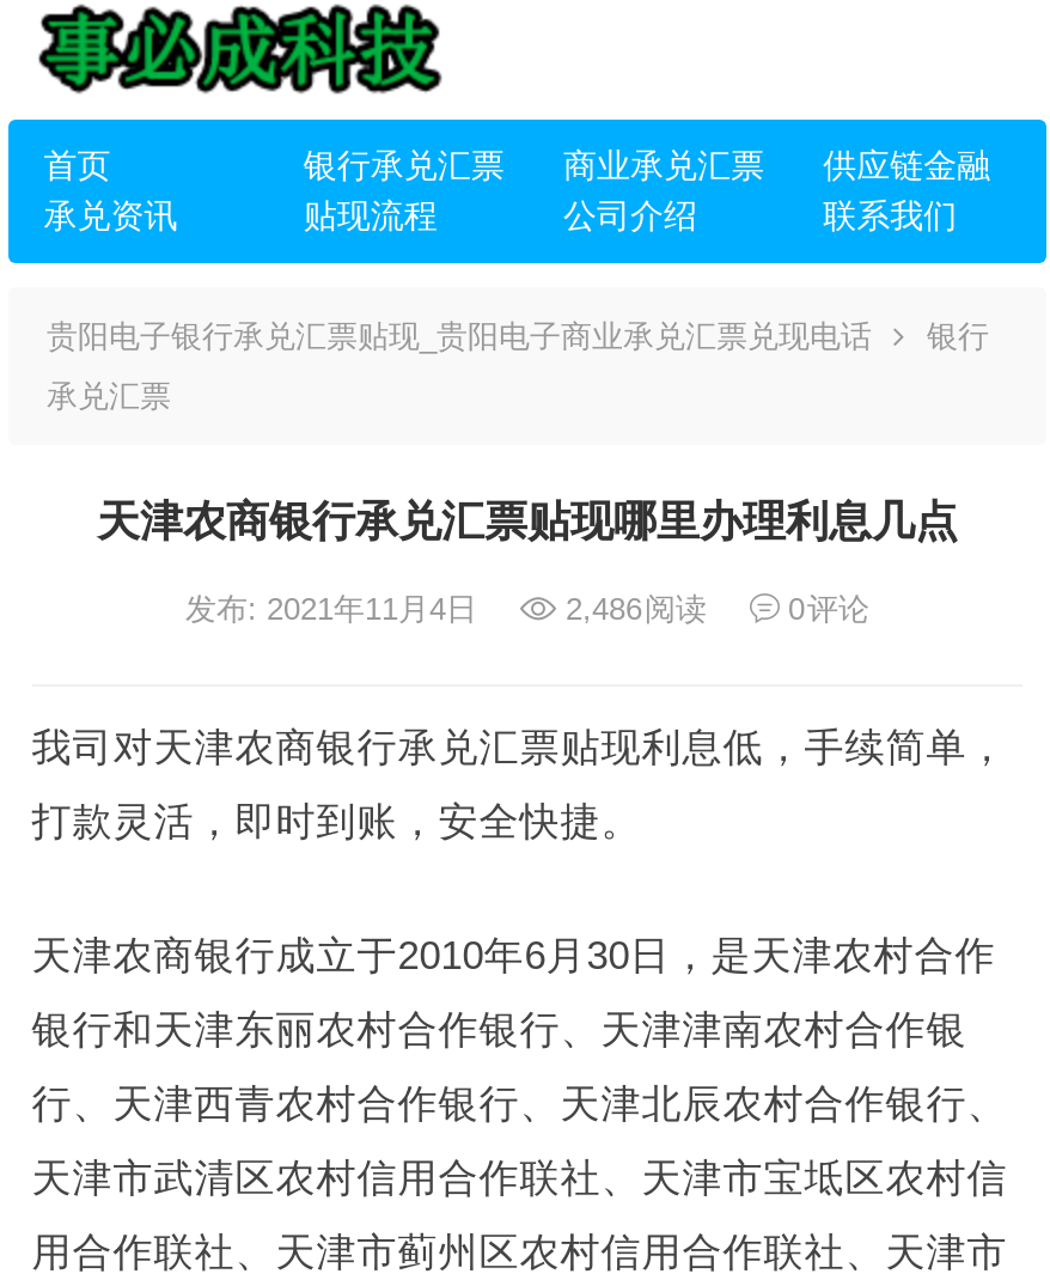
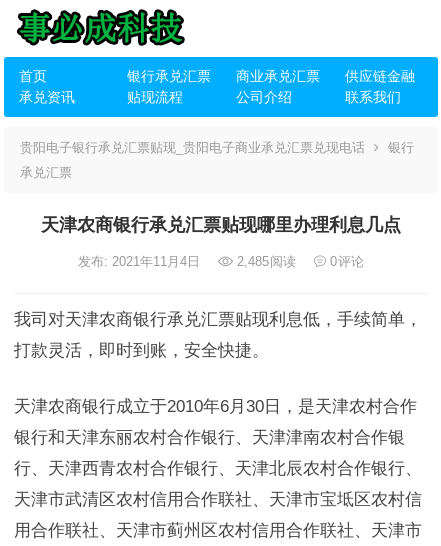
- 发布: 2021年11月4日 2,486阅读 0评论
+ 发布: 2021年11月4日 2,485阅读 0评论
